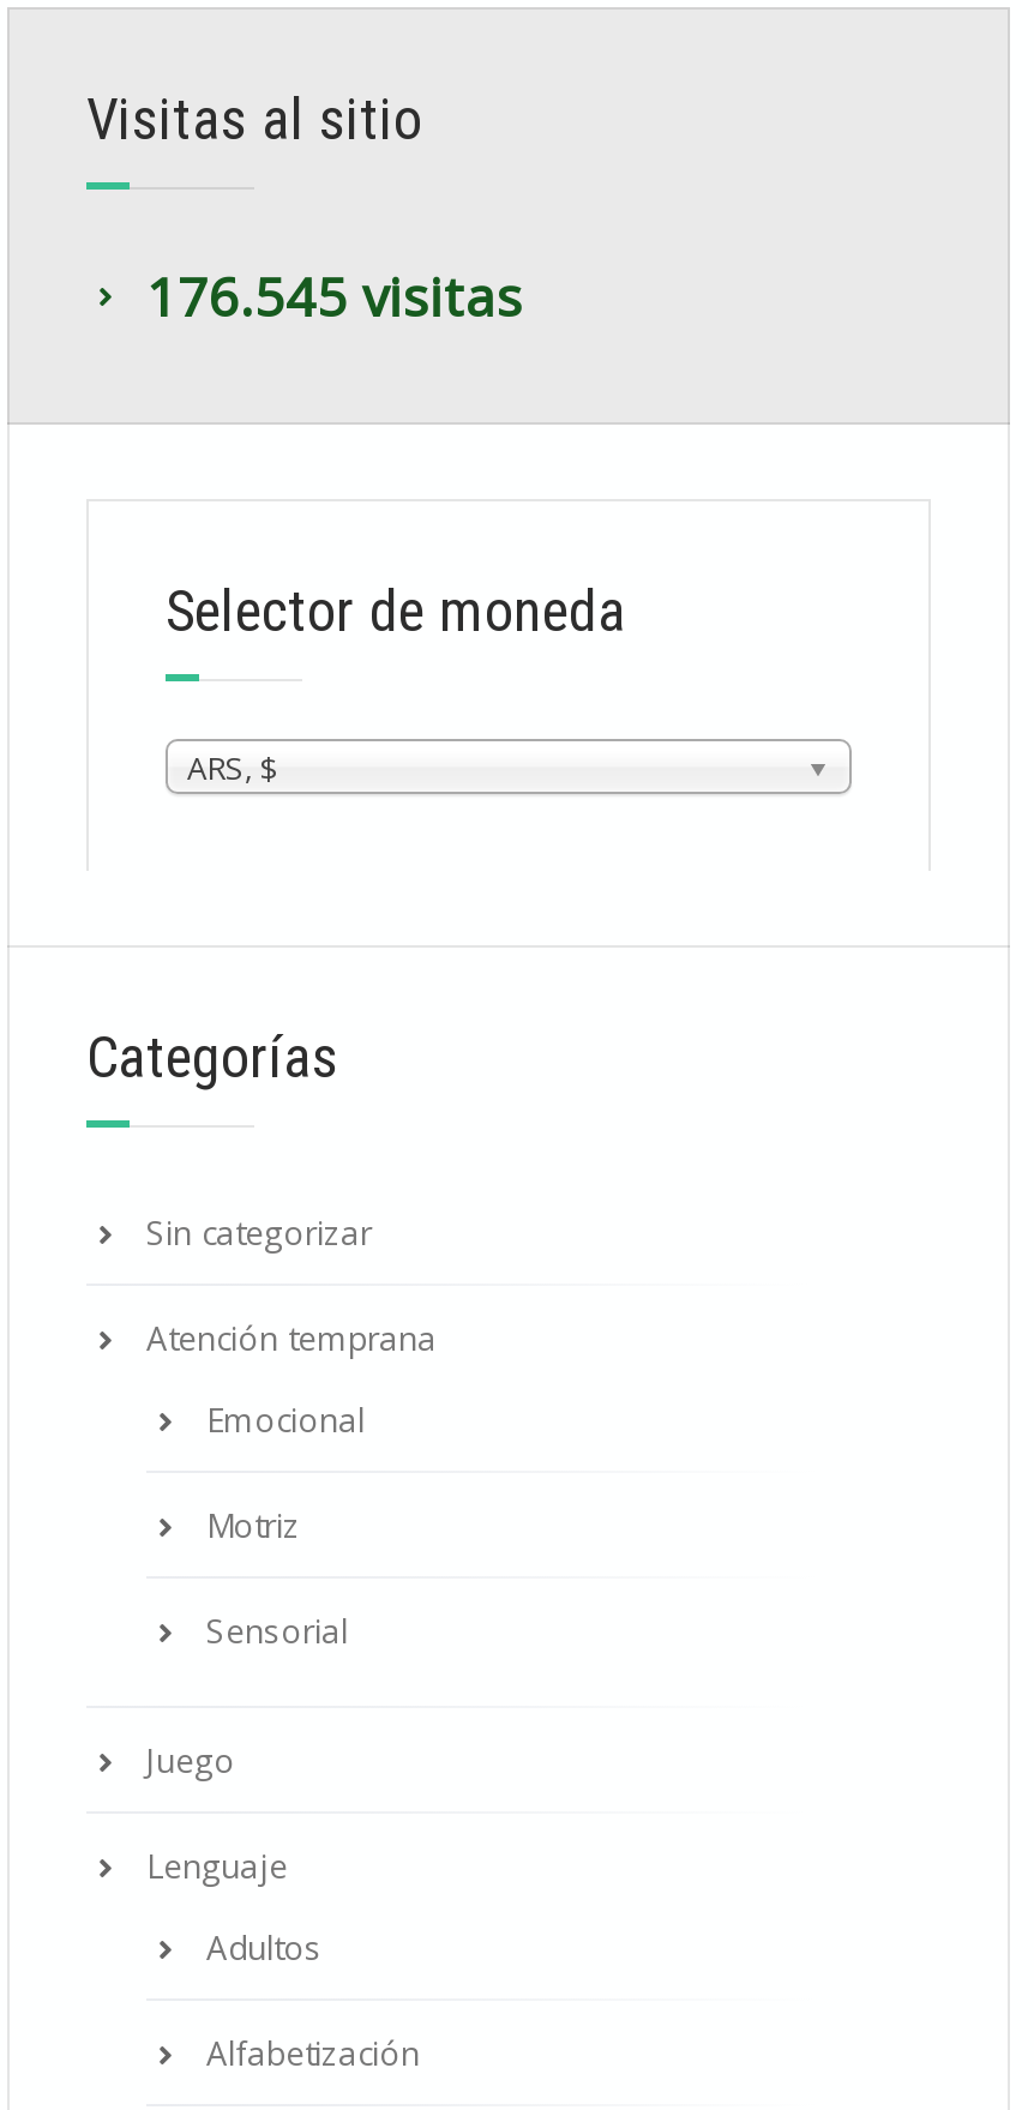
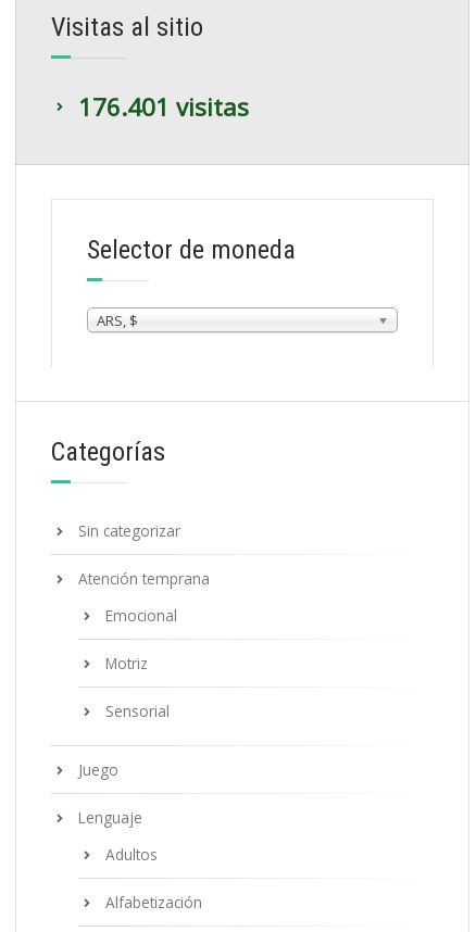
- 176.545 visitas
+ 176.401 visitas
